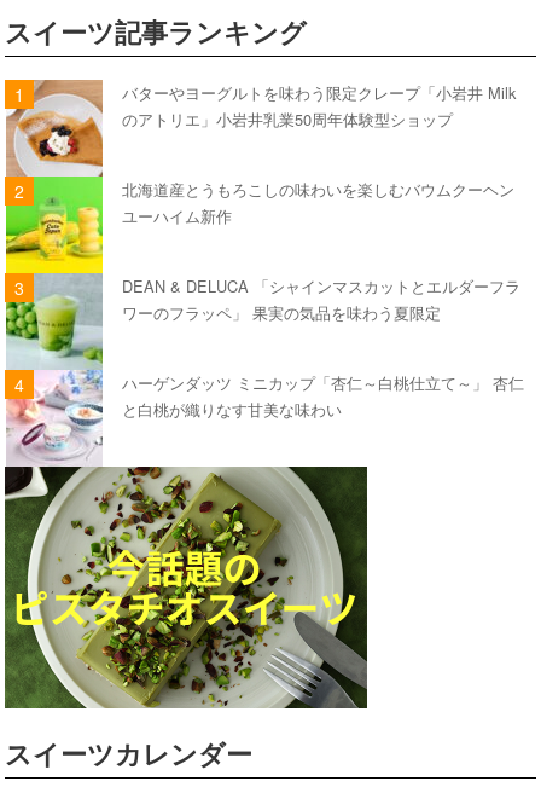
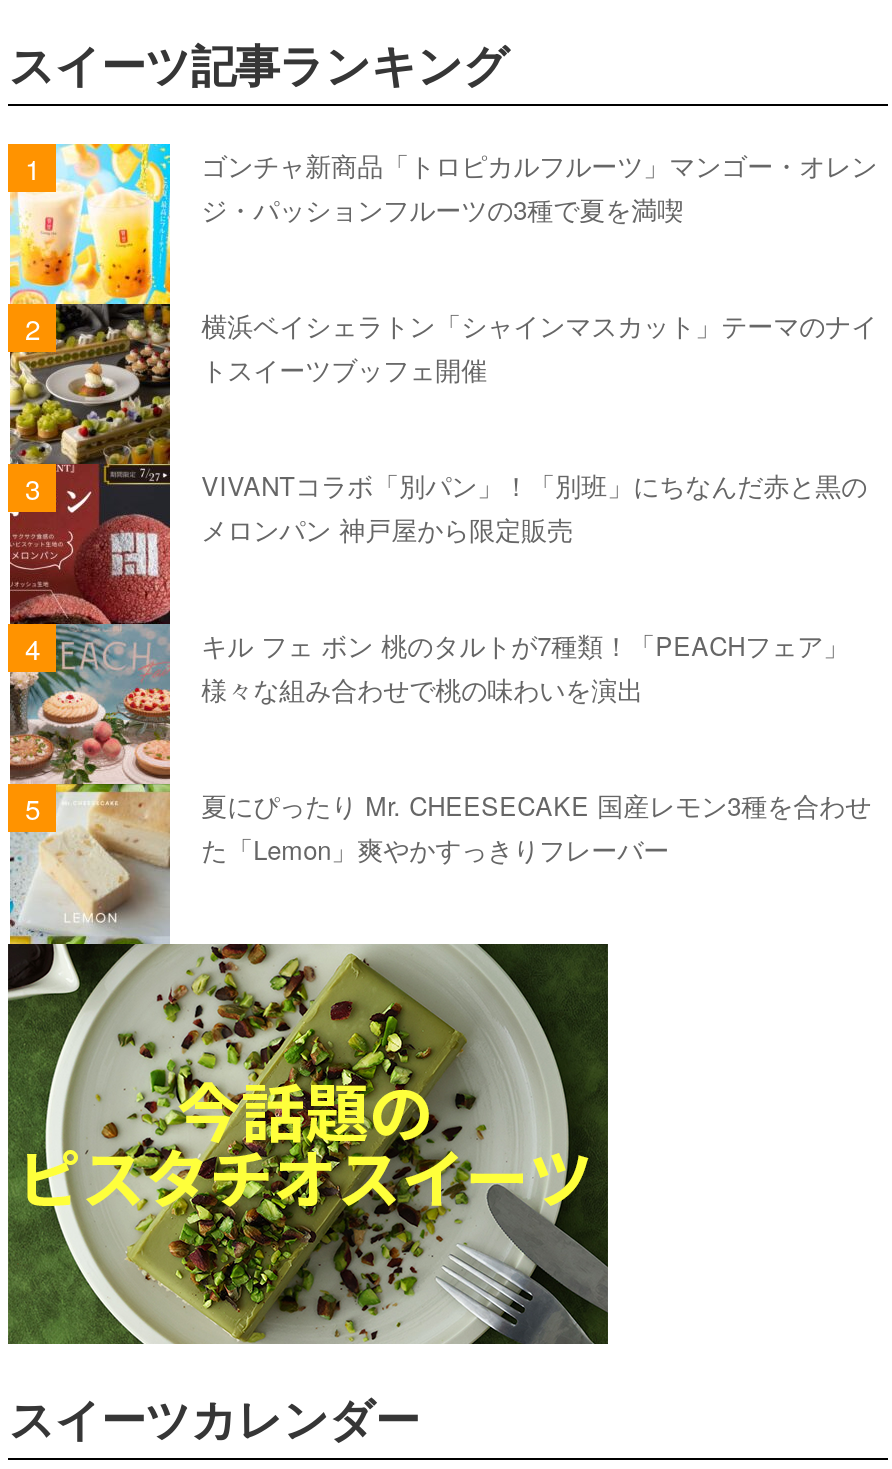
- [image]
- バターやヨーグルトを味わう限定クレープ「小岩井 Milk
- のアトリエ」小岩井乳業50周年体験型ショップ
- 北海道産とうもろこしの味わいを楽しむバウムクーヘン
- ユーハイム新作
- DEAN & DELUCA 「シャインマスカットとエルダーフラ
- ワーのフラッペ」 果実の気品を味わう夏限定
- ハーゲンダッツ ミニカップ「杏仁～白桃仕立て～」 杏仁
- と白桃が織りなす甘美な味わい
+ [image]
+ ゴンチャ新商品「トロピカルフルーツ」マンゴー・オレン
+ ジ・パッションフルーツの3種で夏を満喫
+ 横浜ベイシェラトン「シャインマスカット」テーマのナイ
+ トスイーツブッフェ開催
+ VIVANTコラボ「別パン」！「別班」にちなんだ赤と黒の
+ メロンパン 神戸屋から限定販売
+ キル フェ ボン 桃のタルトが7種類！「PEACHフェア」
+ 様々な組み合わせで桃の味わいを演出
+ 夏にぴったり Mr. CHEESECAKE 国産レモン3種を合わせ
+ た「Lemon」爽やかすっきりフレーバー
